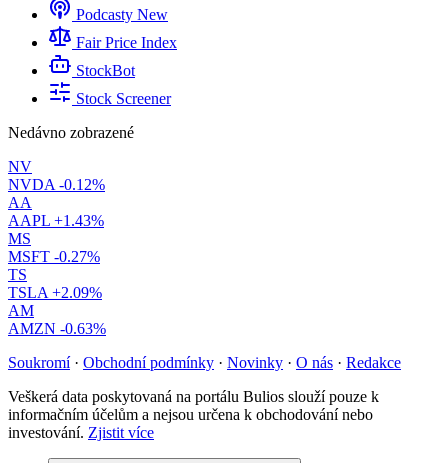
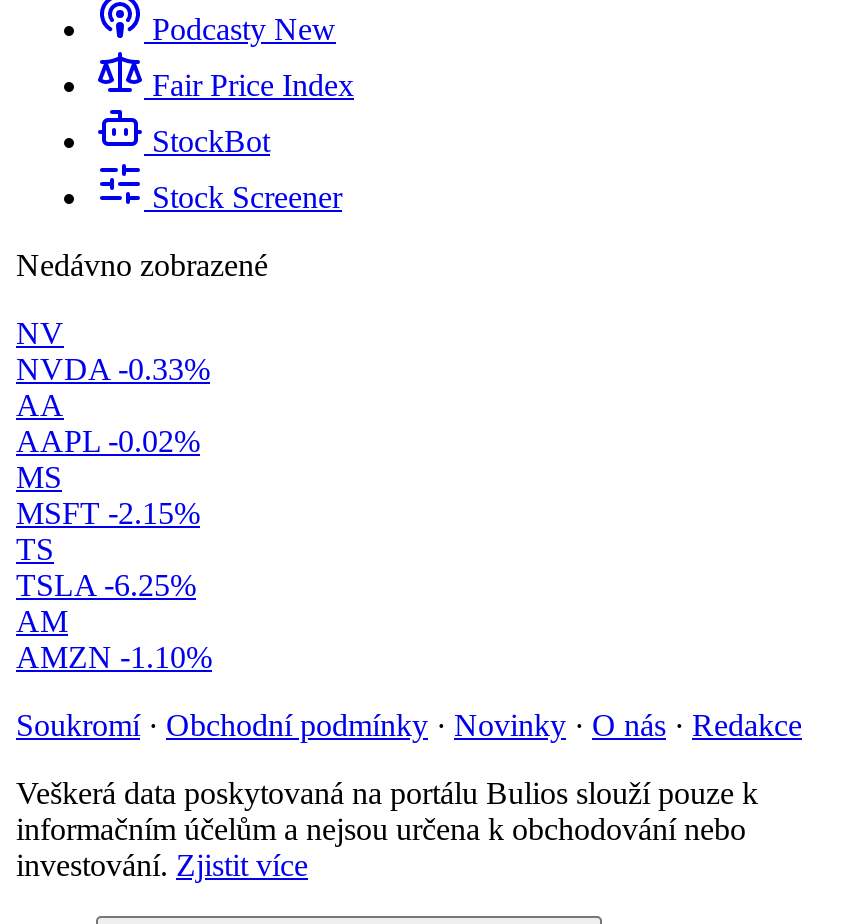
- NVDA -0.12%
+ NVDA -0.33%

- AAPL +1.43%
+ AAPL -0.02%

- MSFT -0.27%
+ MSFT -2.15%

- TSLA +2.09%
+ TSLA -6.25%

- AMZN -0.63%
+ AMZN -1.10%
